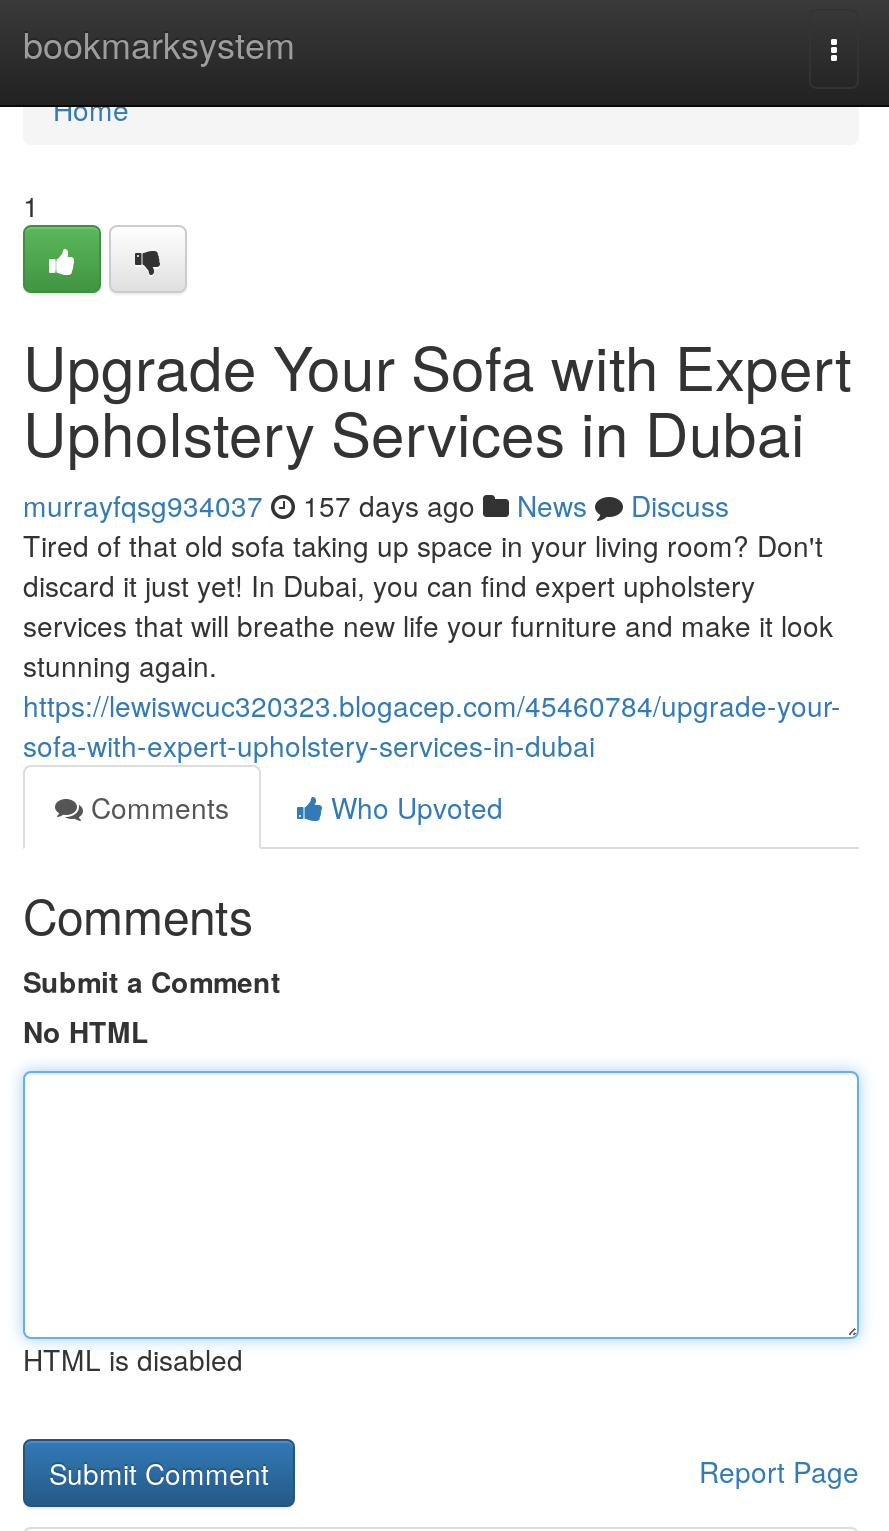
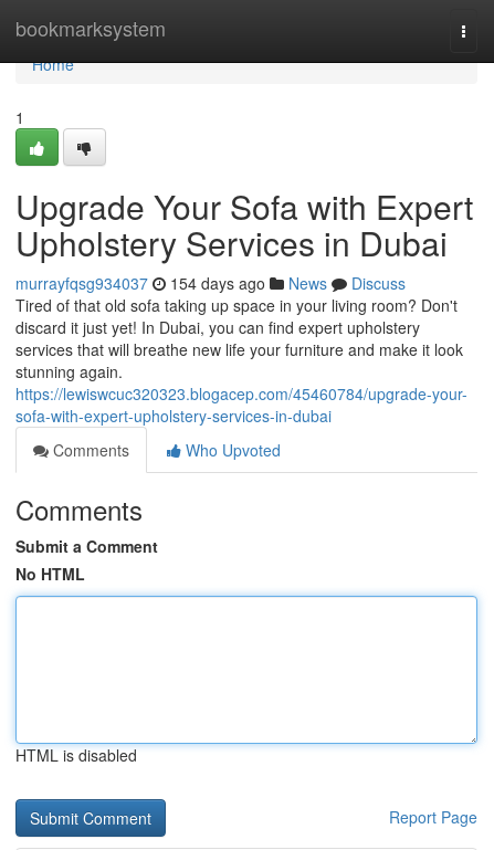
- murrayfqsg934037 157 days ago News Discuss
+ murrayfqsg934037 154 days ago News Discuss
